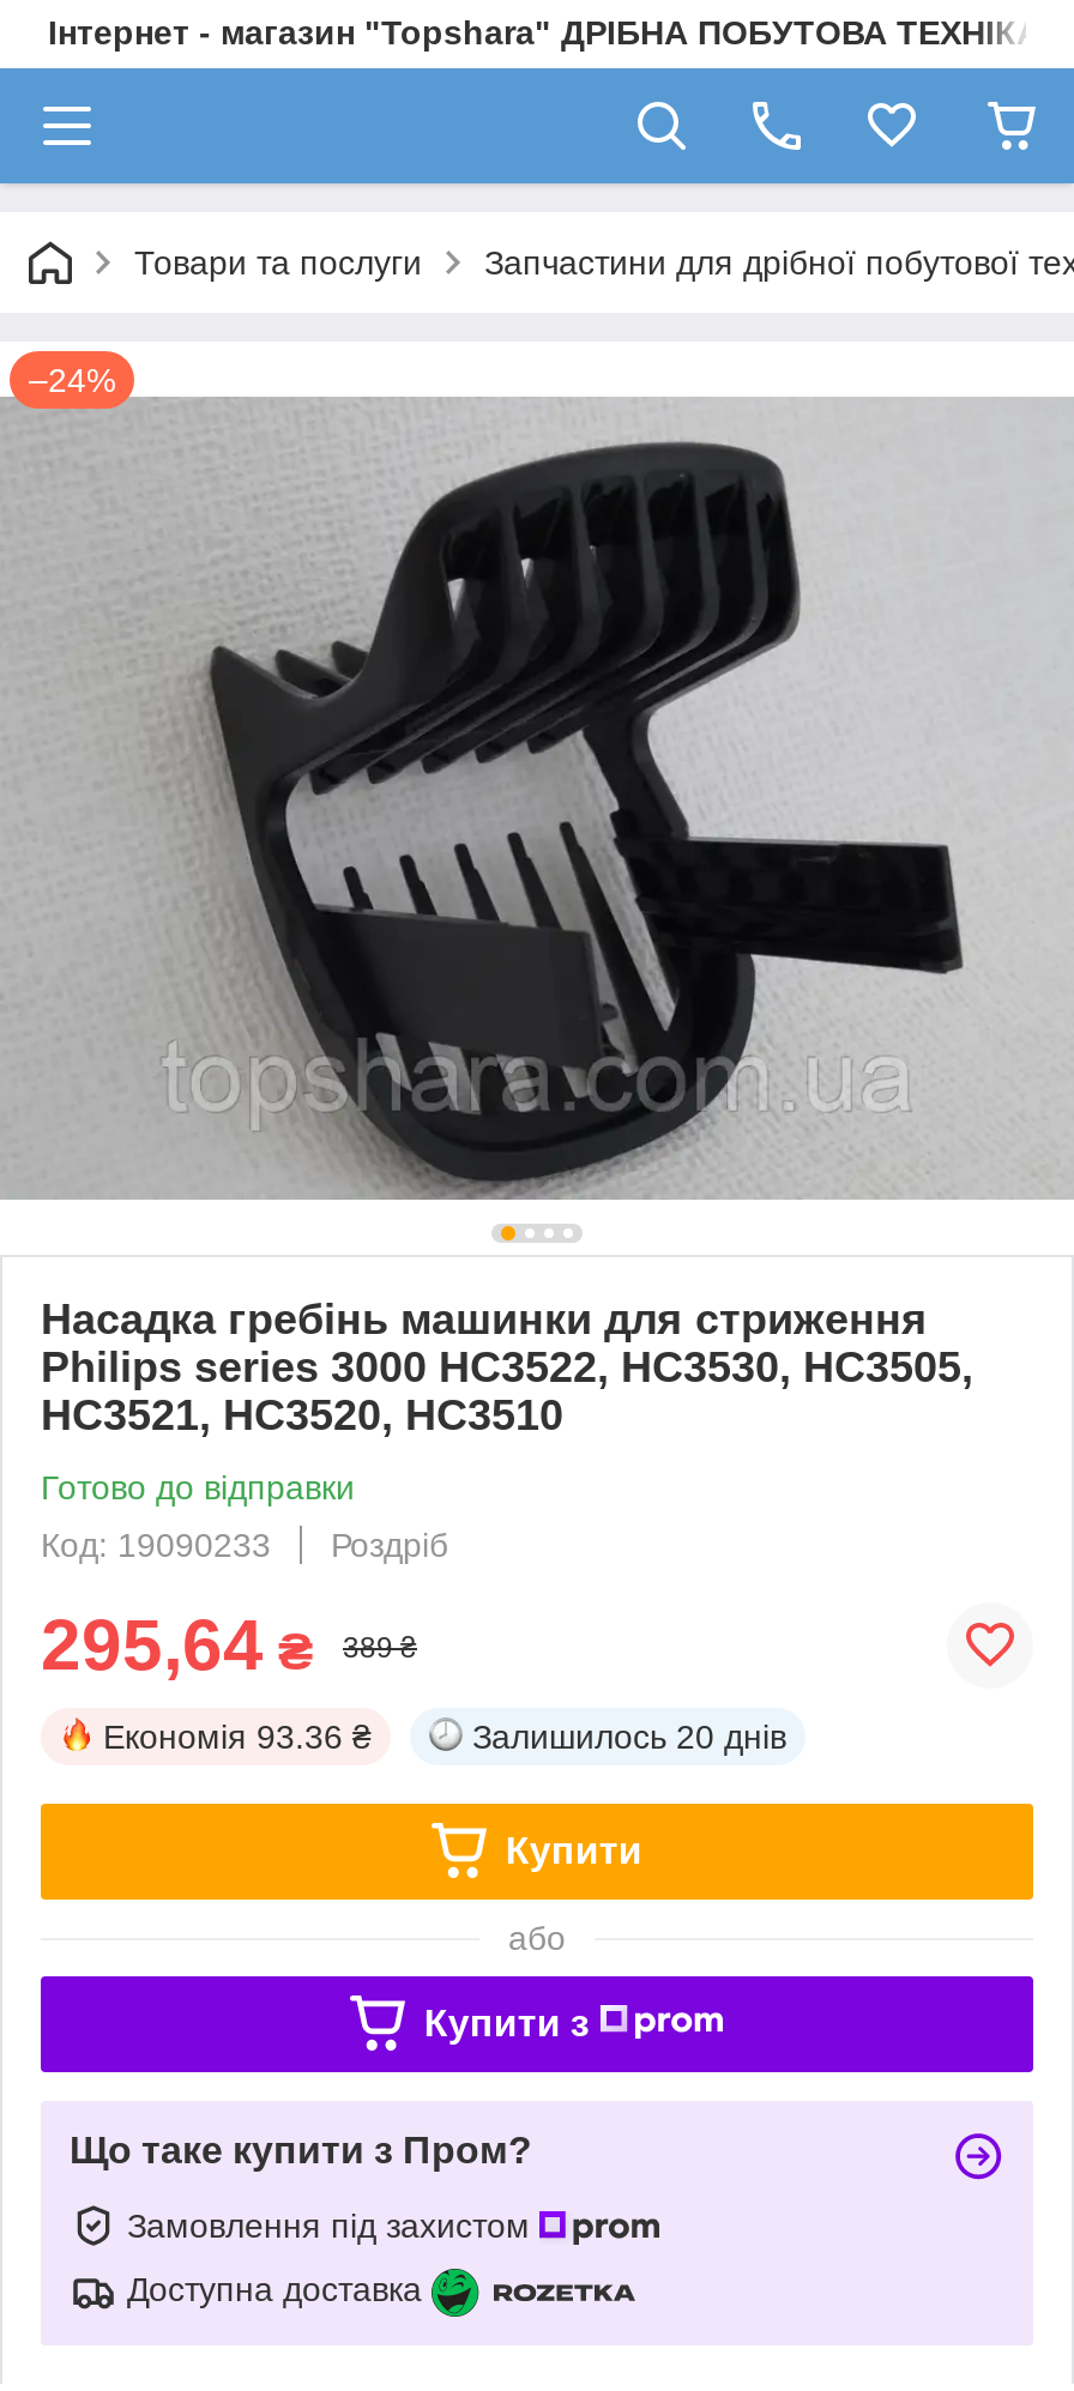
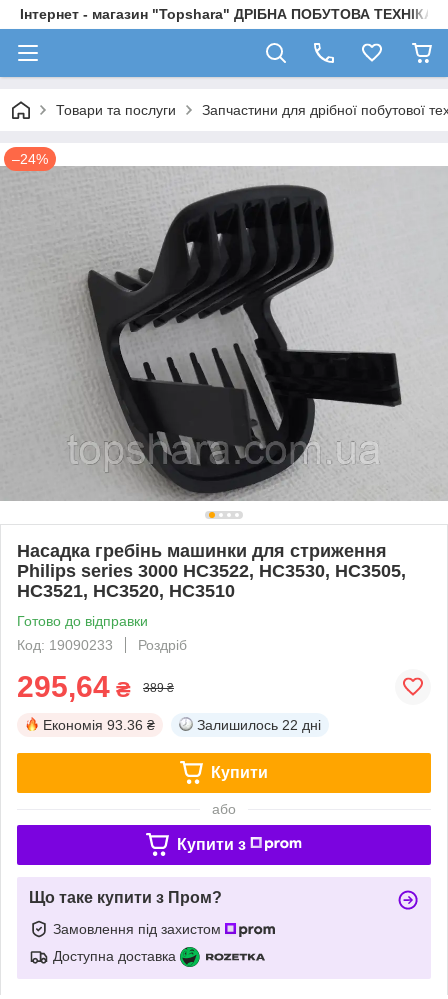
- Залишилось 20 днів
+ Залишилось 22 дні
